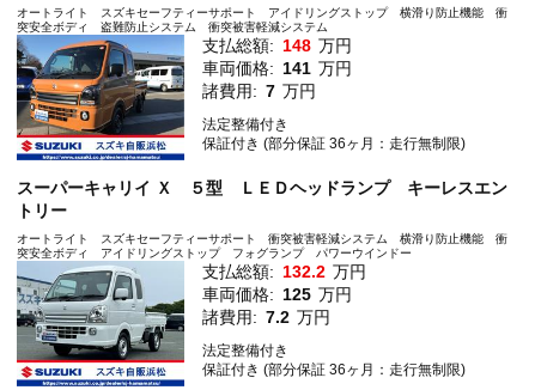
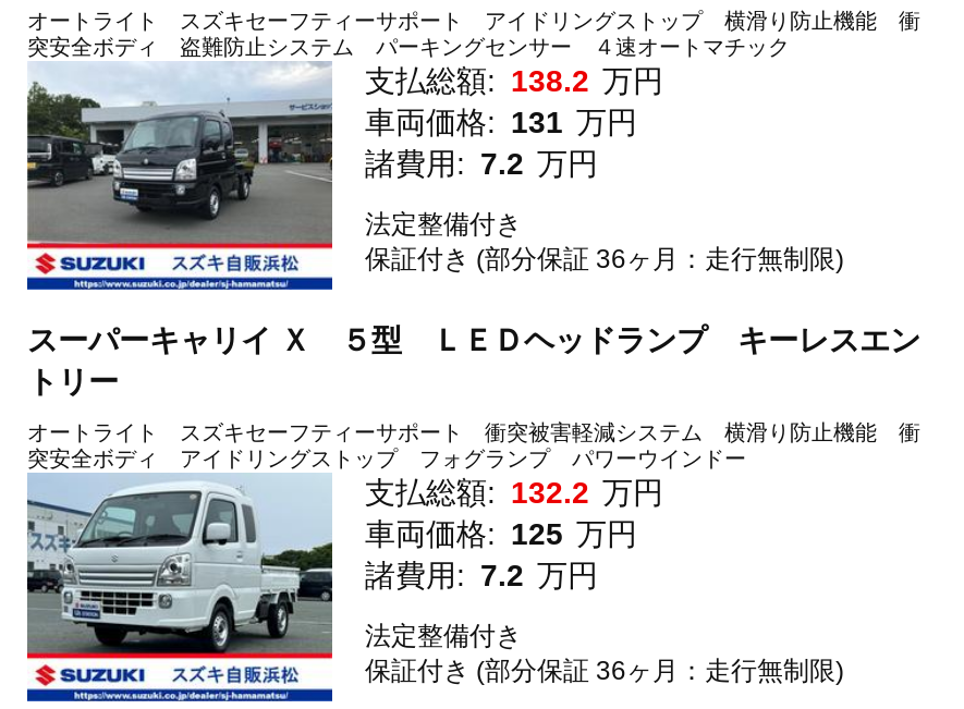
- [image]
- 突安全ボディ 盗難防止システム 衝突被害軽減システム
- 支払総額: 148 万円
- 車両価格: 141 万円
- 諸費用: 7 万円
+ [image]
+ 突安全ボディ 盗難防止システム パーキングセンサー ４速オートマチック
+ 支払総額: 138.2 万円
+ 車両価格: 131 万円
+ 諸費用: 7.2 万円
